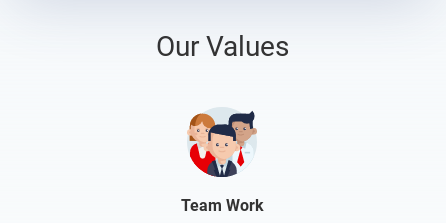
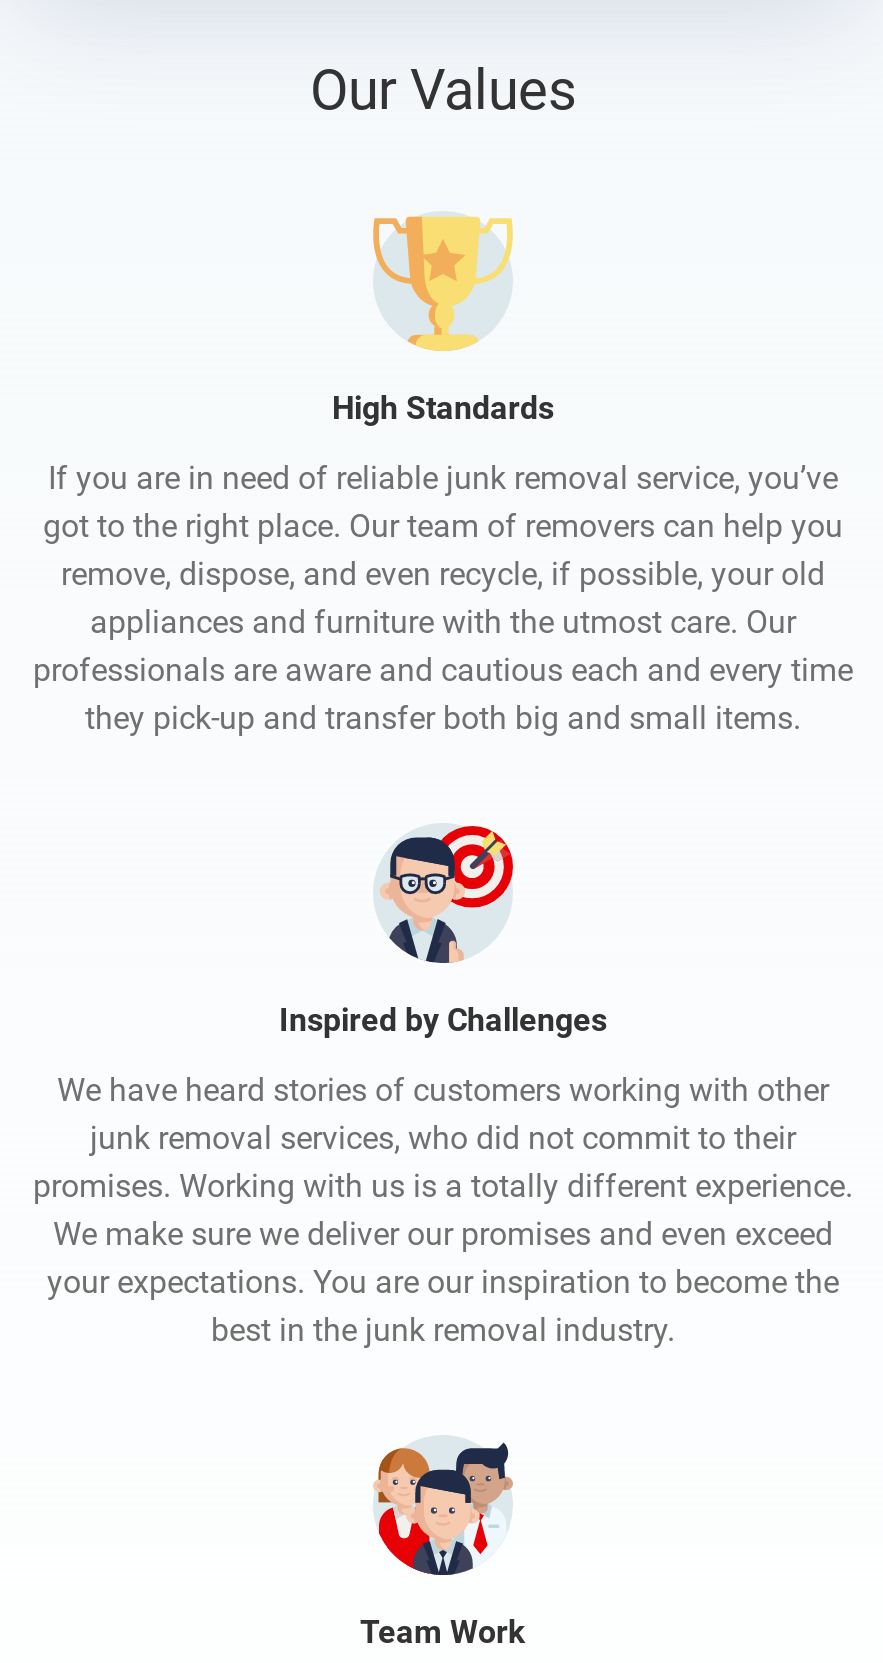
+ [image]
+ High Standards
+ If you are in need of reliable junk removal service, you’ve
+ got to the right place. Our team of removers can help you
+ remove, dispose, and even recycle, if possible, your old
+ appliances and furniture with the utmost care. Our
+ professionals are aware and cautious each and every time
+ they pick-up and transfer both big and small items.

+ [image]
+ Inspired by Challenges
+ We have heard stories of customers working with other
+ junk removal services, who did not commit to their
+ promises. Working with us is a totally different experience.
+ We make sure we deliver our promises and even exceed
+ your expectations. You are our inspiration to become the
+ best in the junk removal industry.
